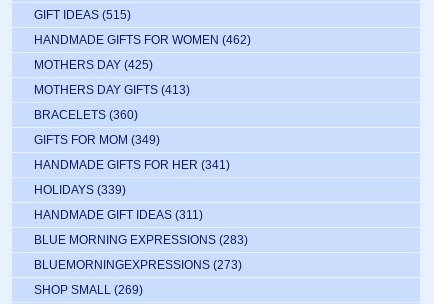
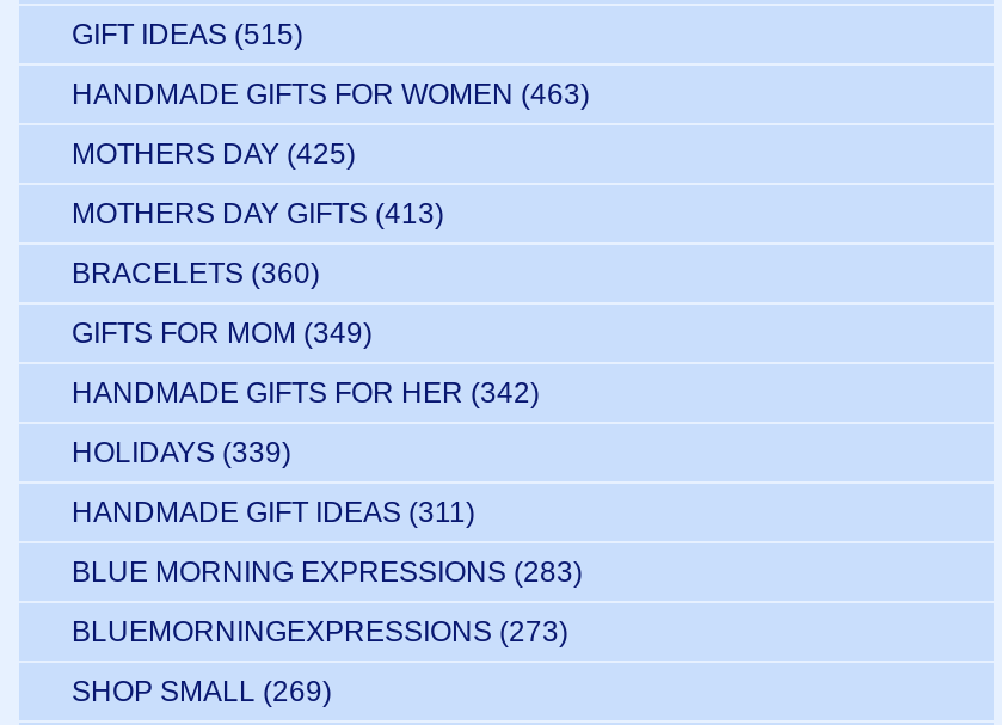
- HANDMADE GIFTS FOR WOMEN (462)
+ HANDMADE GIFTS FOR WOMEN (463)

- HANDMADE GIFTS FOR HER (341)
+ HANDMADE GIFTS FOR HER (342)
